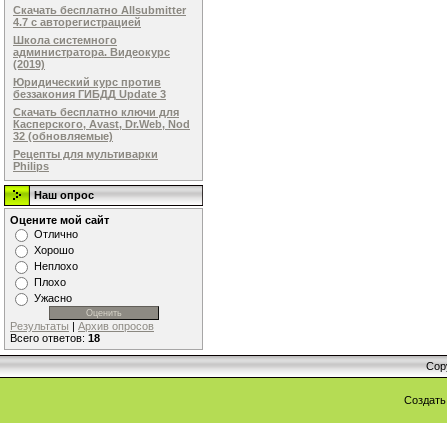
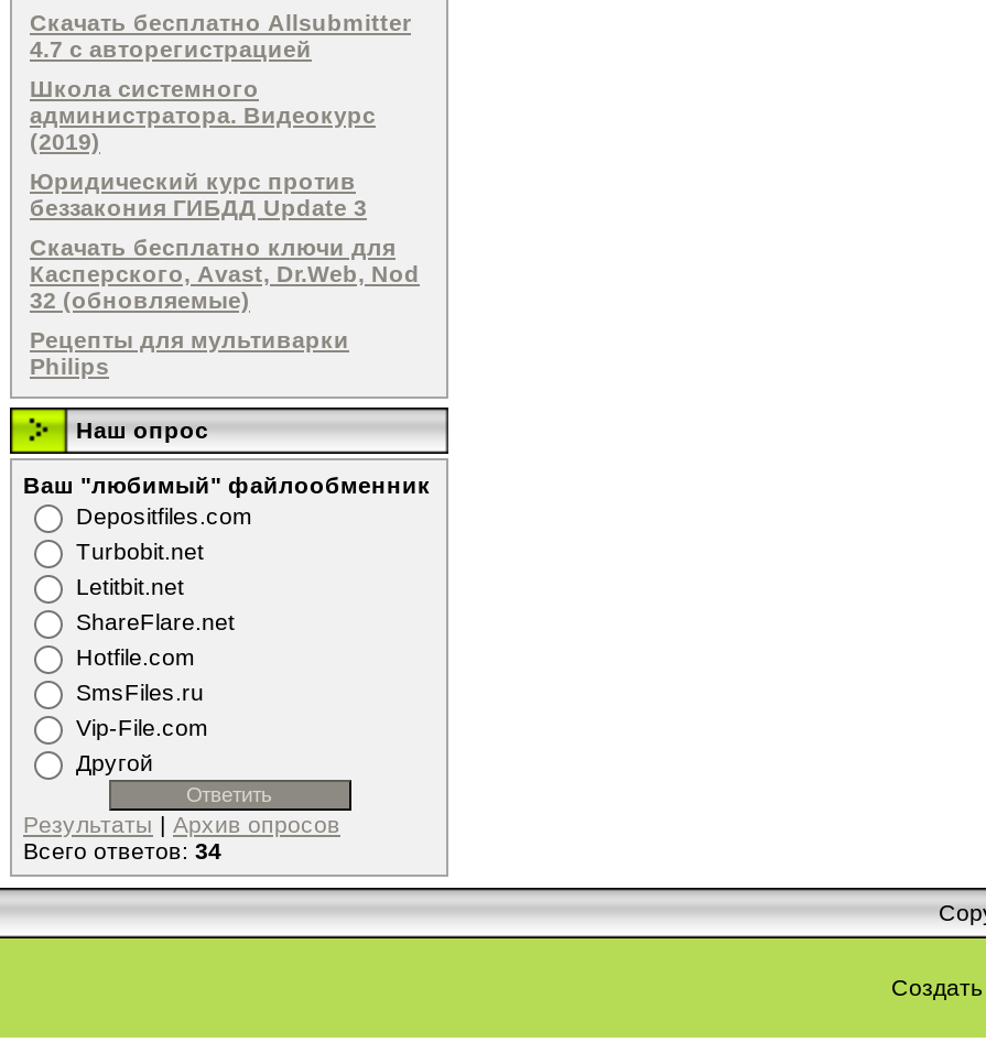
- Оцените мой сайт
- Отлично
- Хорошо
- Неплохо
- Плохо
- Ужасно
+ Ваш "любимый" файлообменник
+ Dеpоsitfilеs.com
+ Turbobit.net
+ Letitbit.net
+ ShareFlare.net
+ Hotfile.com
+ SmsFiles.ru
+ Vip-File.com
+ Другой

- Всего ответов:18
+ Всего ответов:34
